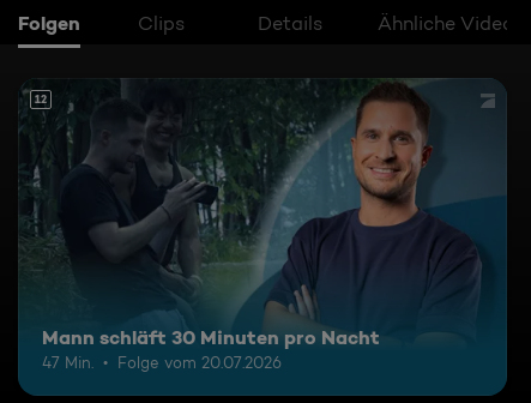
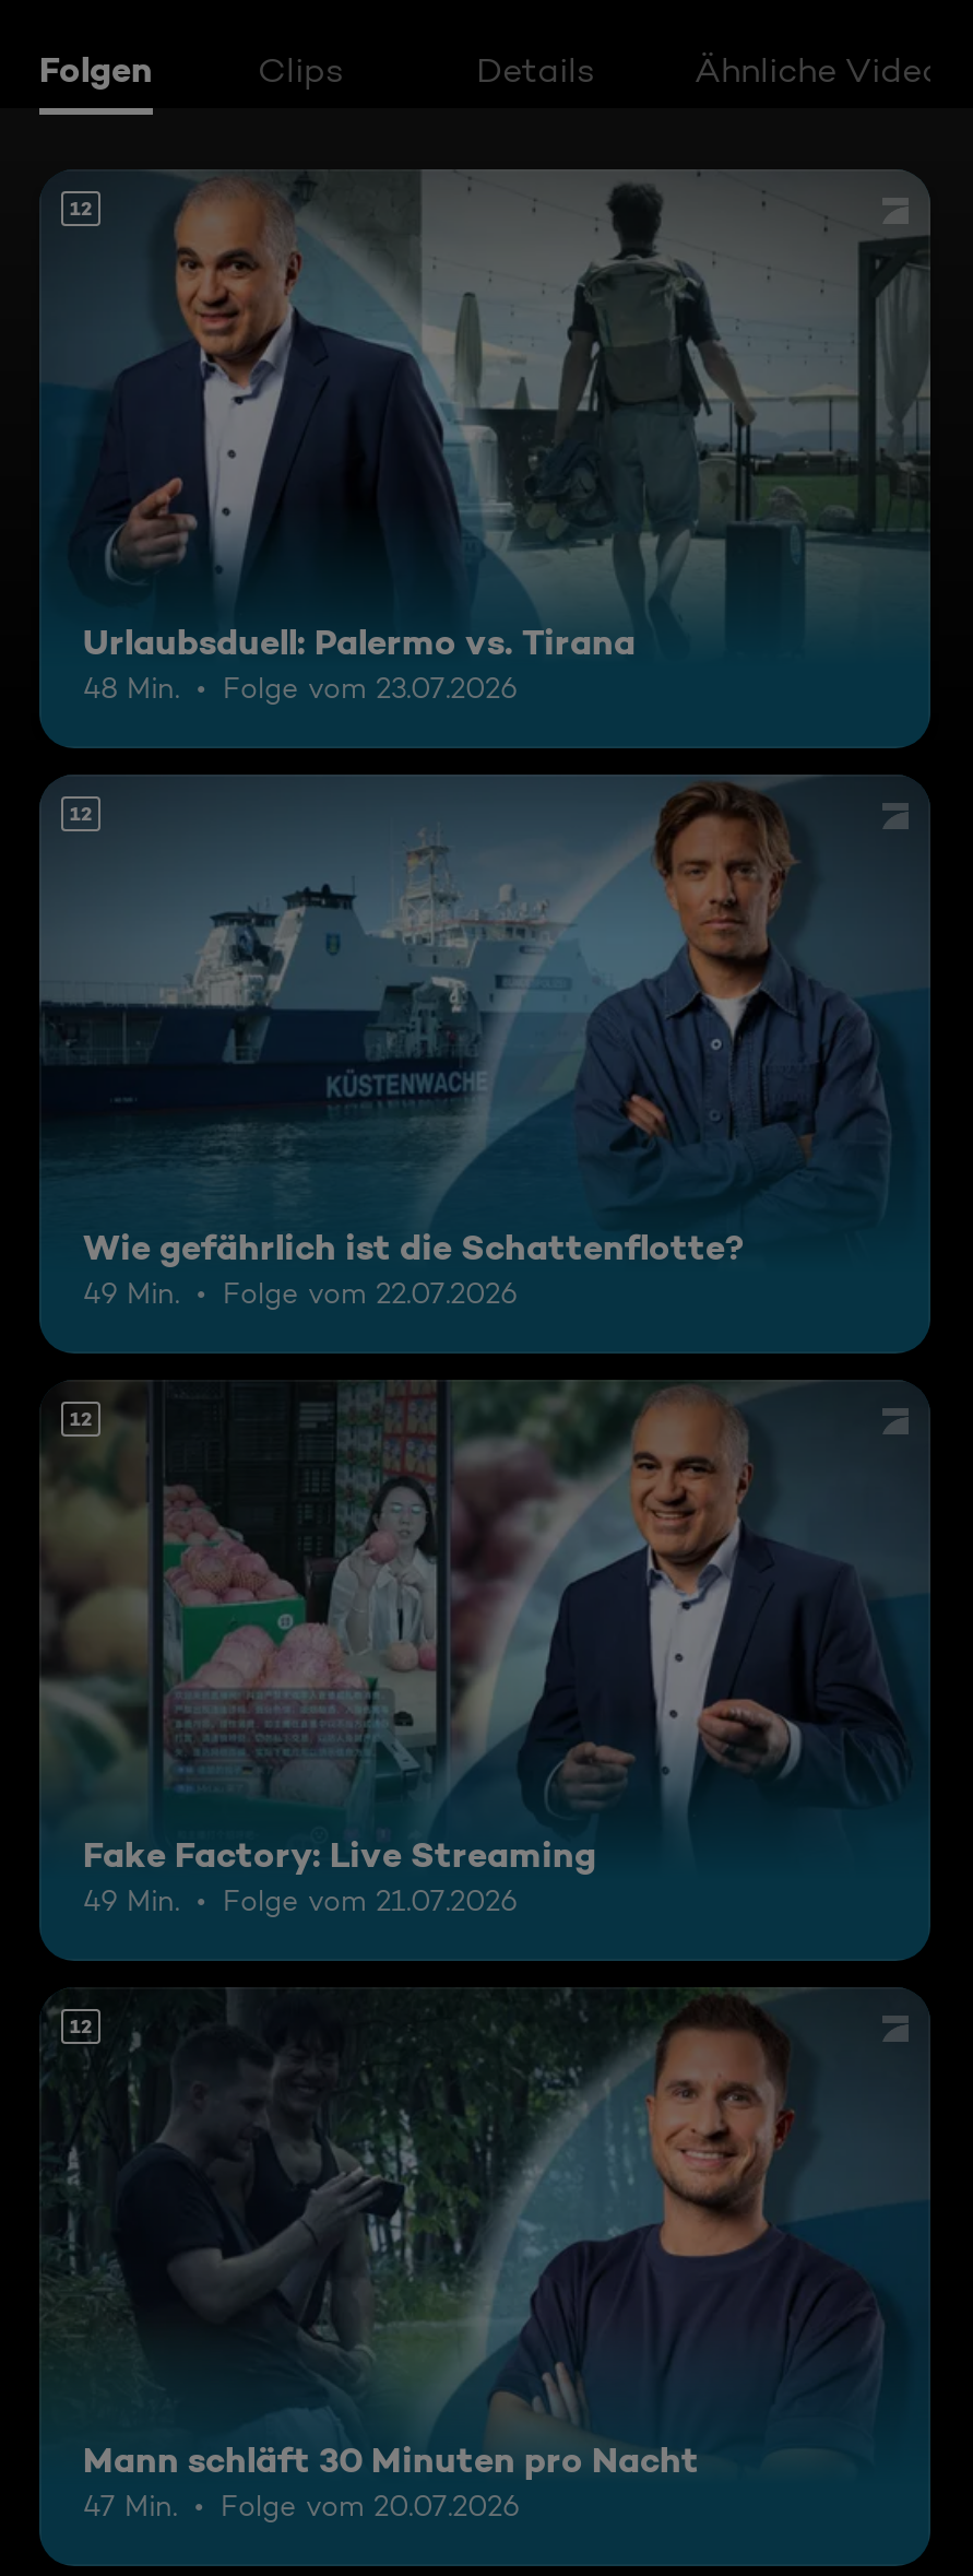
+ [image]
+ 12

+ [image]
+ 12

+ [image]
+ 12

+ Urlaubsduell: Palermo vs. Tirana
+ 48 Min.
+ Folge vom 23.07.2026

+ Wie gefährlich ist die Schattenflotte?
+ 49 Min.
+ Folge vom 22.07.2026

+ Fake Factory: Live Streaming
+ 49 Min.
+ Folge vom 21.07.2026
